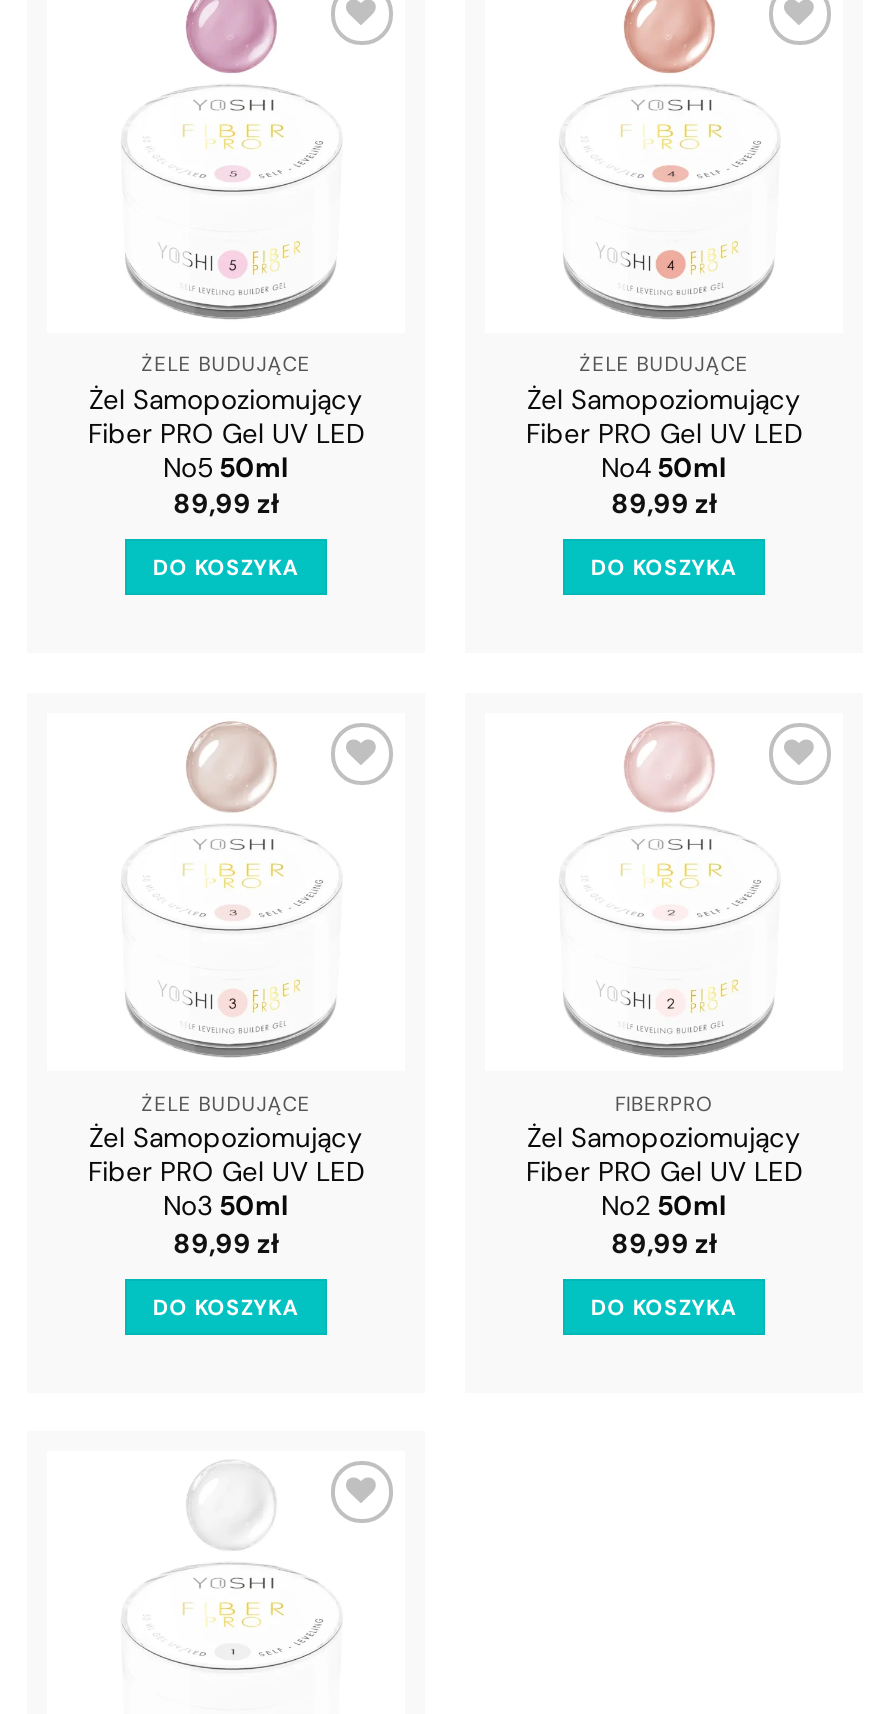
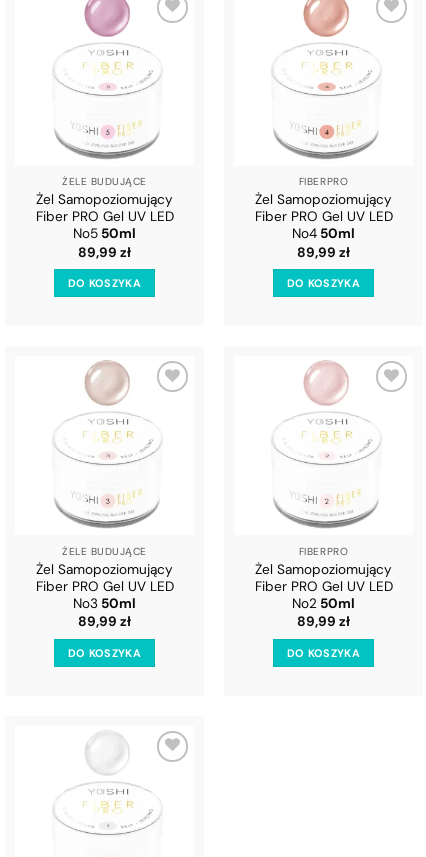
- ŻELE BUDUJĄCE
+ FIBERPRO
